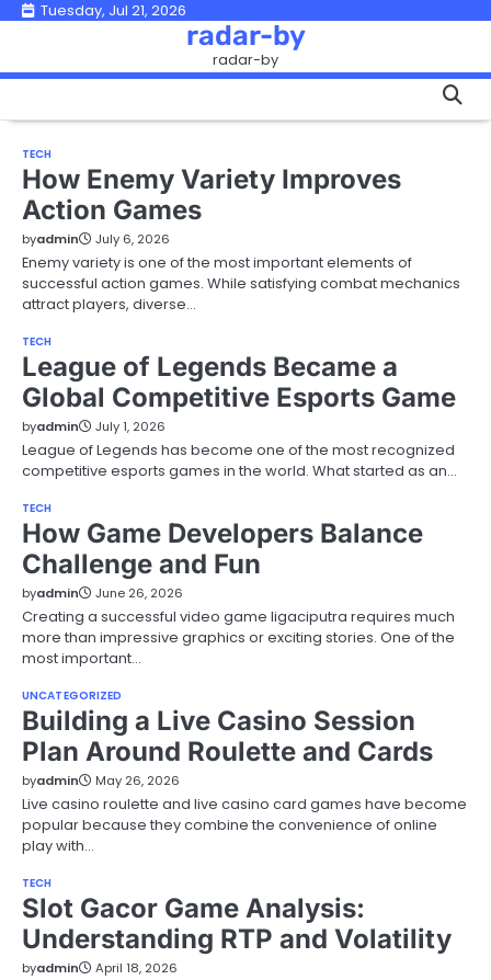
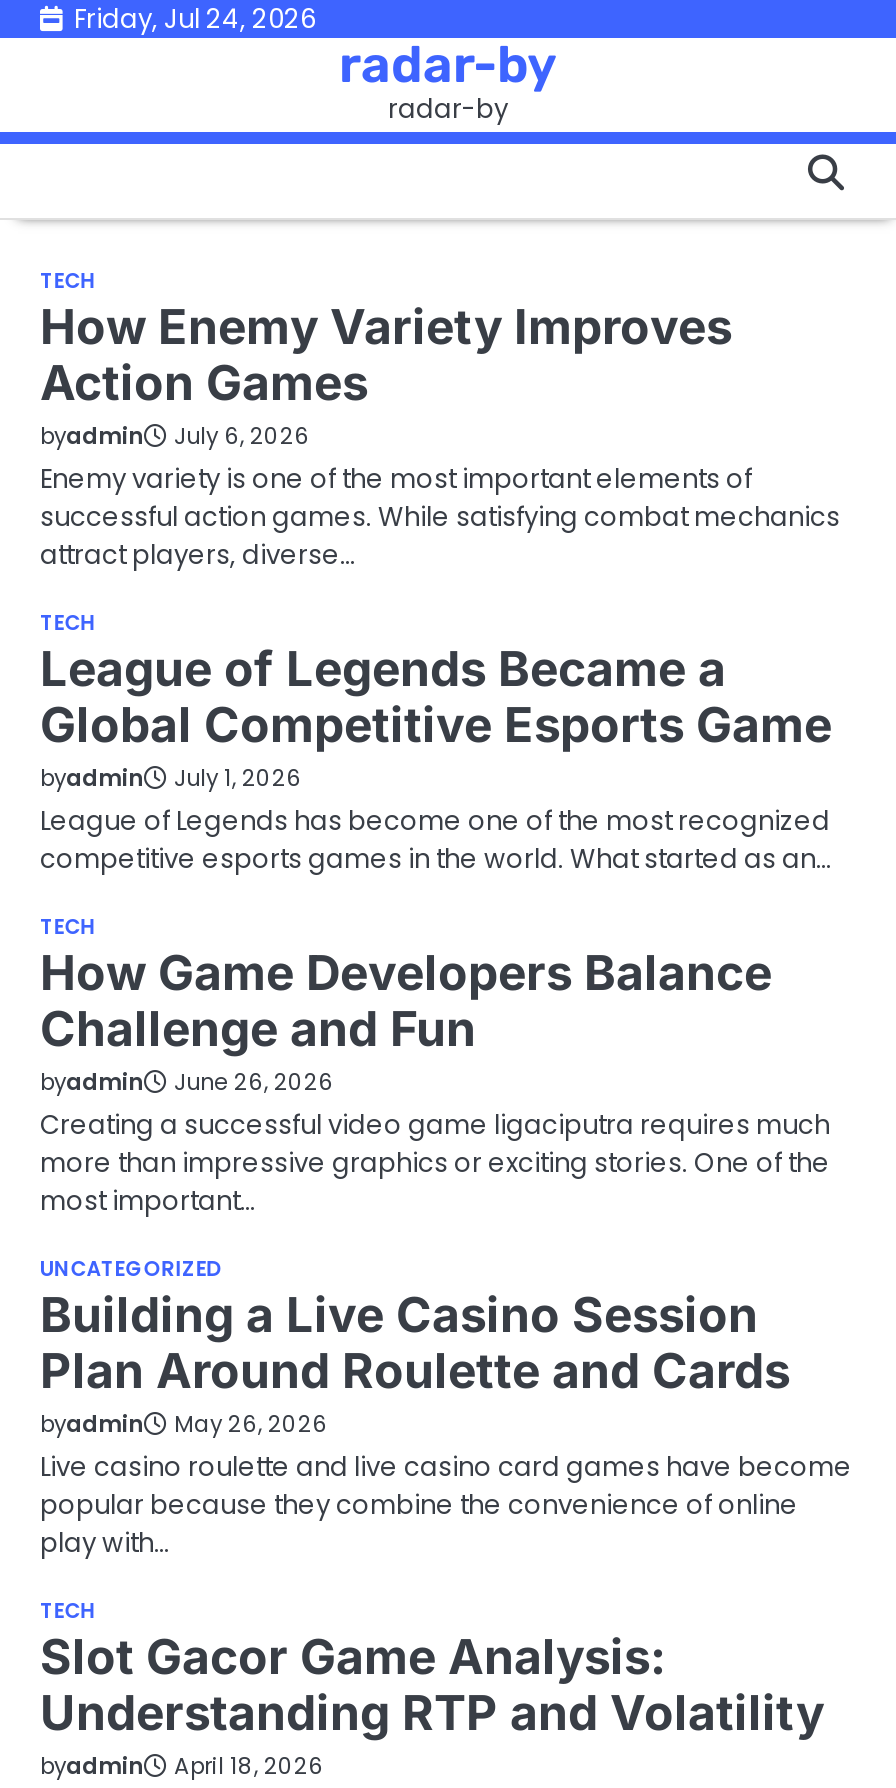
- Tuesday, Jul 21, 2026
+ Friday, Jul 24, 2026
